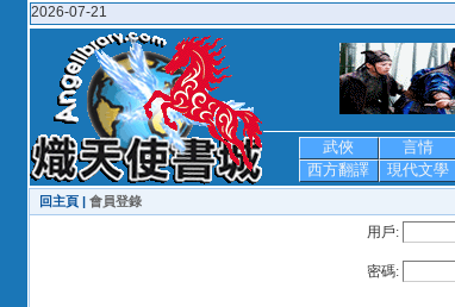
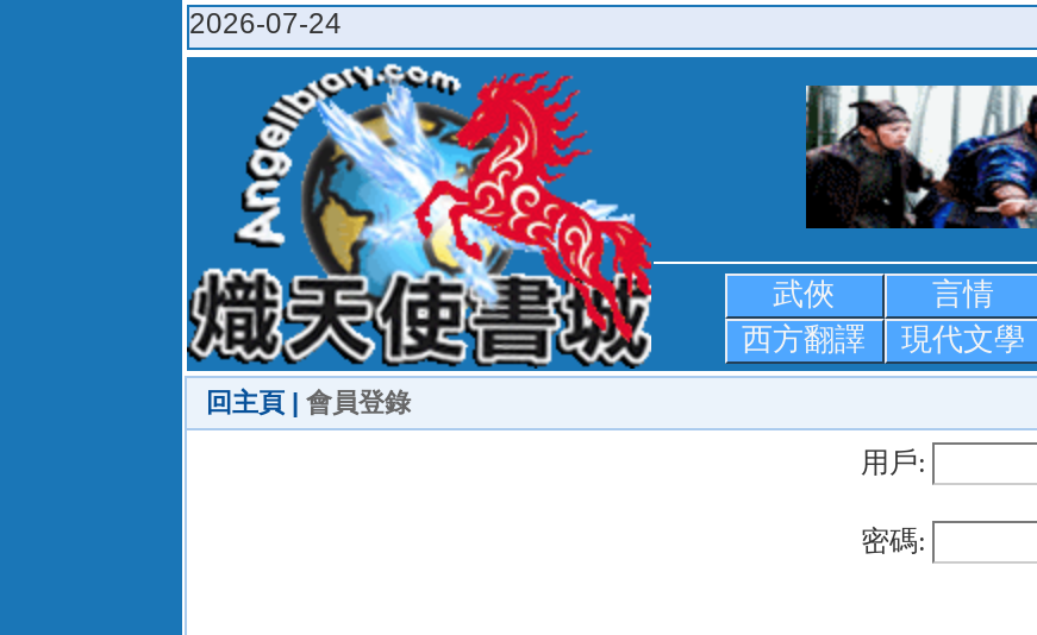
- 2026-07-21
+ 2026-07-24
